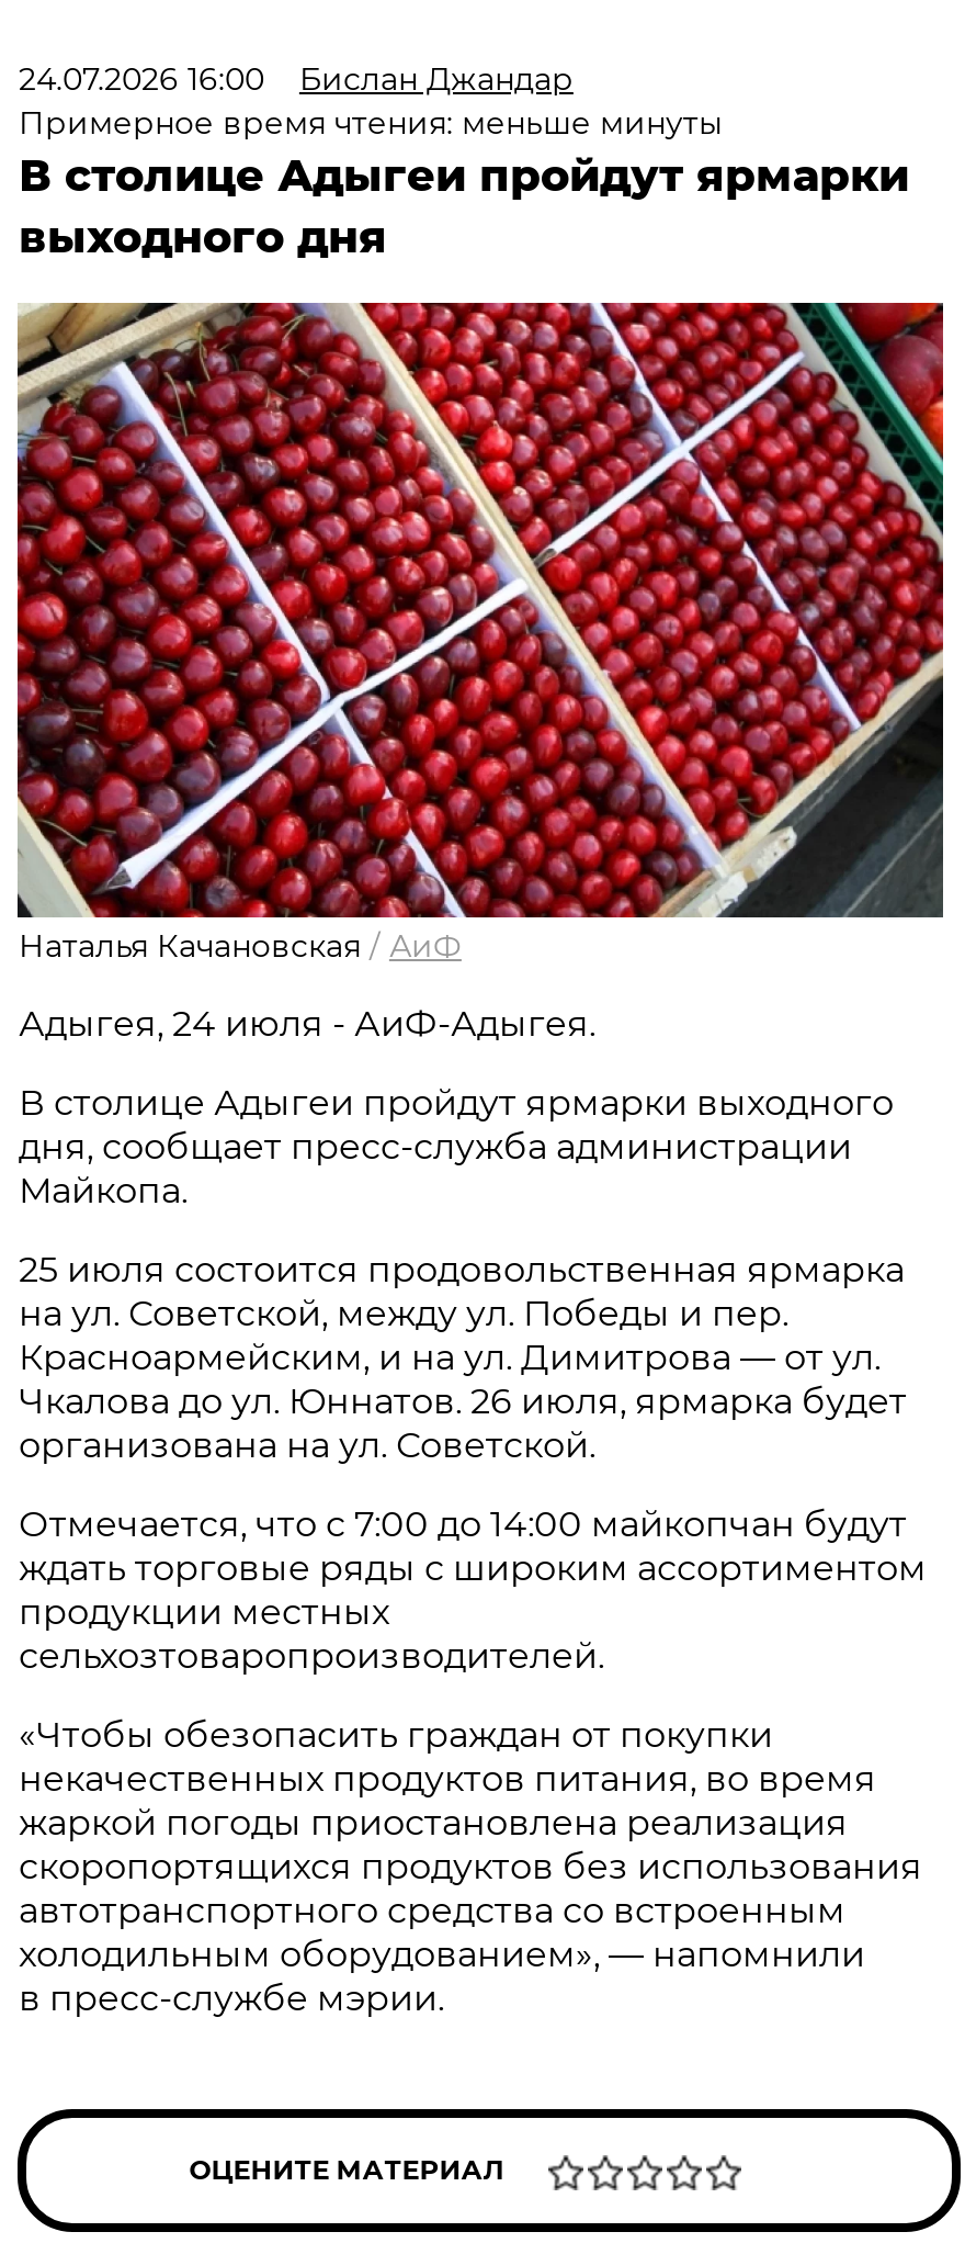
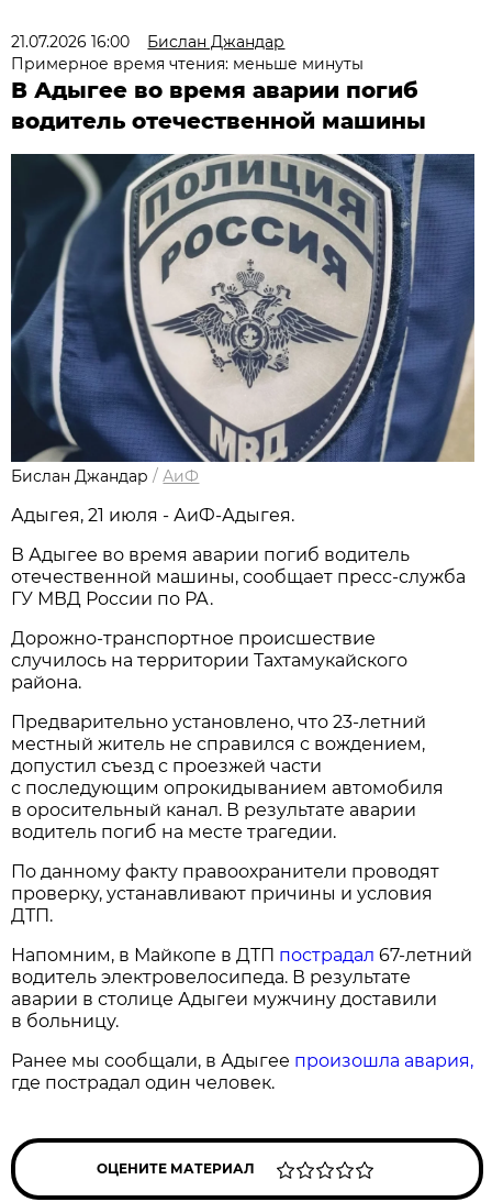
- 24.07.2026 16:00 Бислан Джандар
+ 21.07.2026 16:00 Бислан Джандар

- В столице Адыгеи пройдут ярмарки
- выходного дня
+ В Адыгее во время аварии погиб
+ водитель отечественной машины

- [image]
- Наталья Качановская / АиФ
- Адыгея, 24 июля - АиФ-Адыгея.
- В столице Адыгеи пройдут ярмарки выходного
- дня, сообщает пресс-служба администрации
- Майкопа.
- 25 июля состоится продовольственная ярмарка
- на ул. Советской, между ул. Победы и пер.
- Красноармейским, и на ул. Димитрова — от ул.
- Чкалова до ул. Юннатов. 26 июля, ярмарка будет
- организована на ул. Советской.
- Отмечается, что с 7:00 до 14:00 майкопчан будут
- ждать торговые ряды с широким ассортиментом
- продукции местных
- сельхозтоваропроизводителей.
- «Чтобы обезопасить граждан от покупки
- некачественных продуктов питания, во время
- жаркой погоды приостановлена реализация
- скоропортящихся продуктов без использования
- автотранспортного средства со встроенным
- холодильным оборудованием», — напомнили
- в пресс-службе мэрии.
+ [image]
+ Бислан Джандар / АиФ
+ Адыгея, 21 июля - АиФ-Адыгея.
+ В Адыгее во время аварии погиб водитель
+ отечественной машины, сообщает пресс-служба
+ ГУ МВД России по РА.
+ Дорожно-транспортное происшествие
+ случилось на территории Тахтамукайского
+ района.
+ Предварительно установлено, что 23-летний
+ местный житель не справился с вождением,
+ допустил съезд с проезжей части
+ с последующим опрокидыванием автомобиля
+ в оросительный канал. В результате аварии
+ водитель погиб на месте трагедии.
+ По данному факту правоохранители проводят
+ проверку, устанавливают причины и условия
+ ДТП.
+ Напомним, в Майкопе в ДТП пострадал 67-летний
+ водитель электровелосипеда. В результате
+ аварии в столице Адыгеи мужчину доставили
+ в больницу.
+ Ранее мы сообщали, в Адыгее произошла авария,
+ где пострадал один человек.
